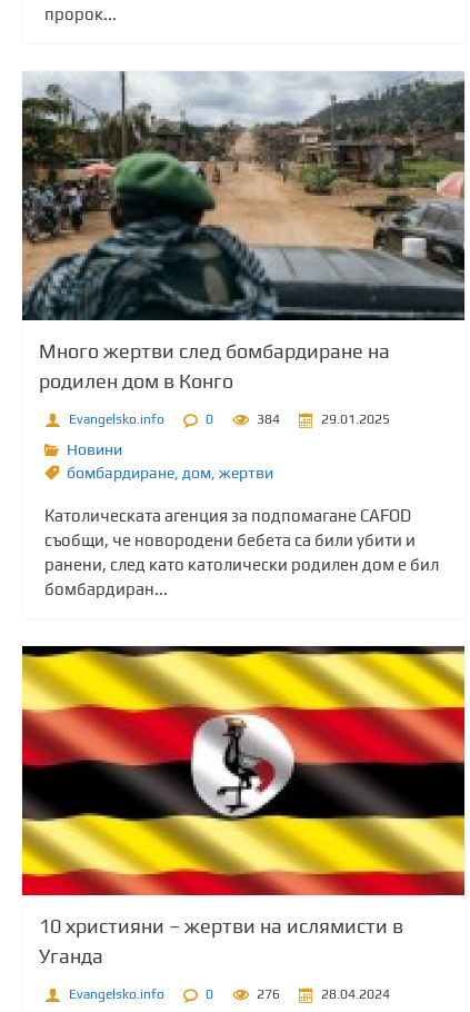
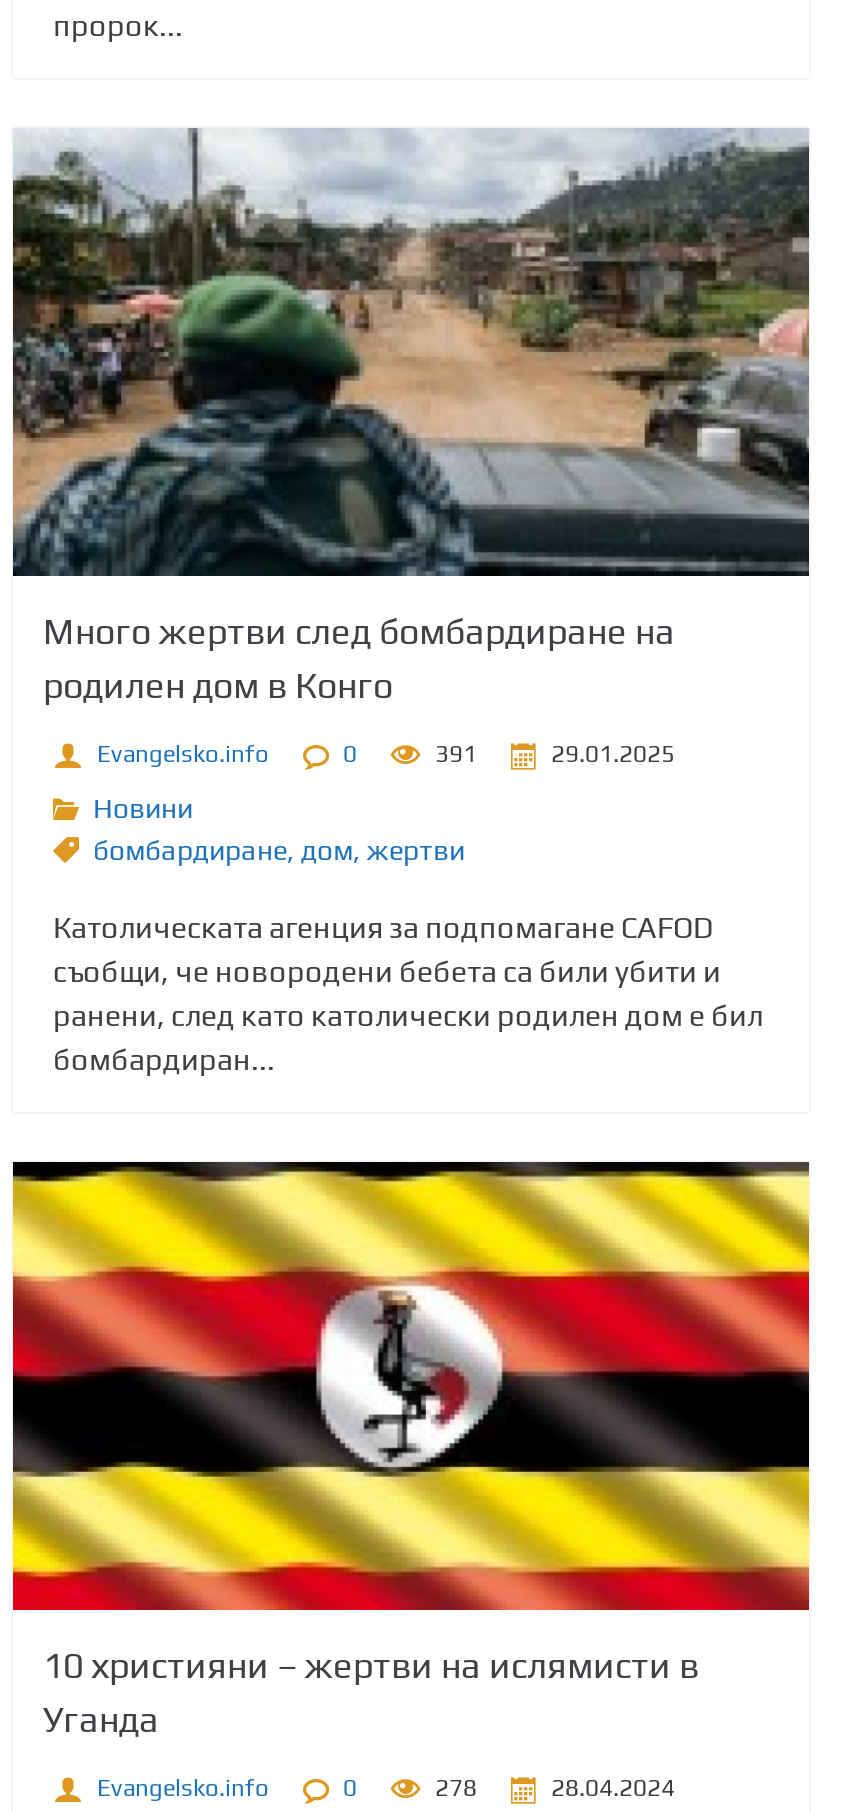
- 384
+ 391

- 276
+ 278
